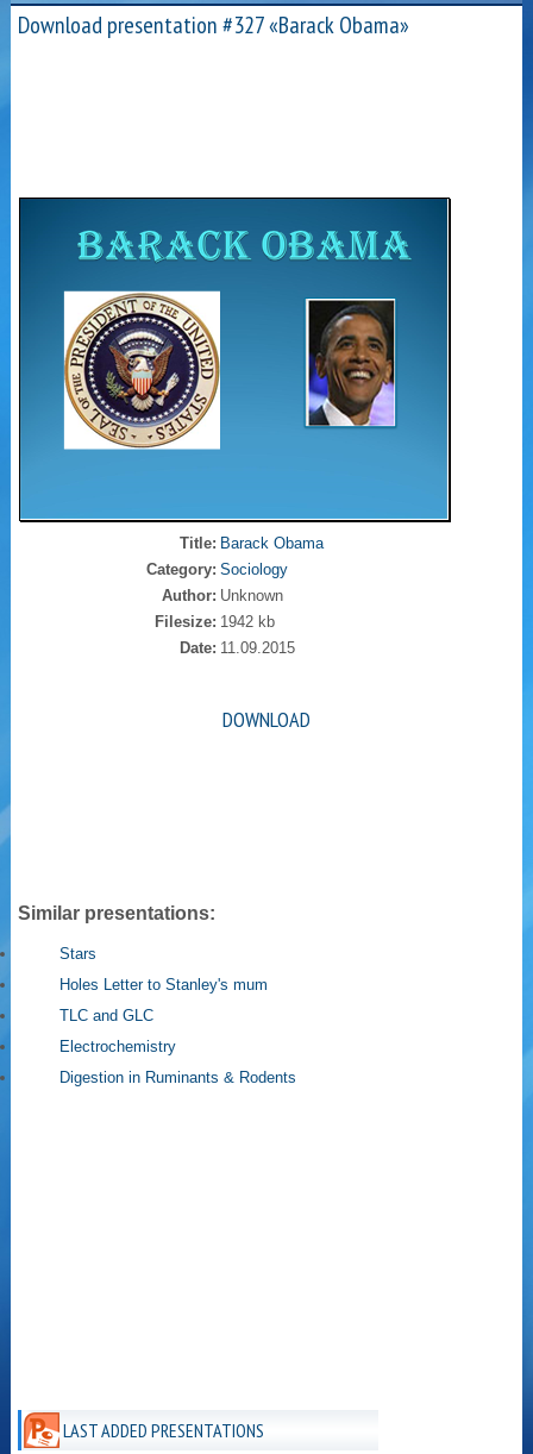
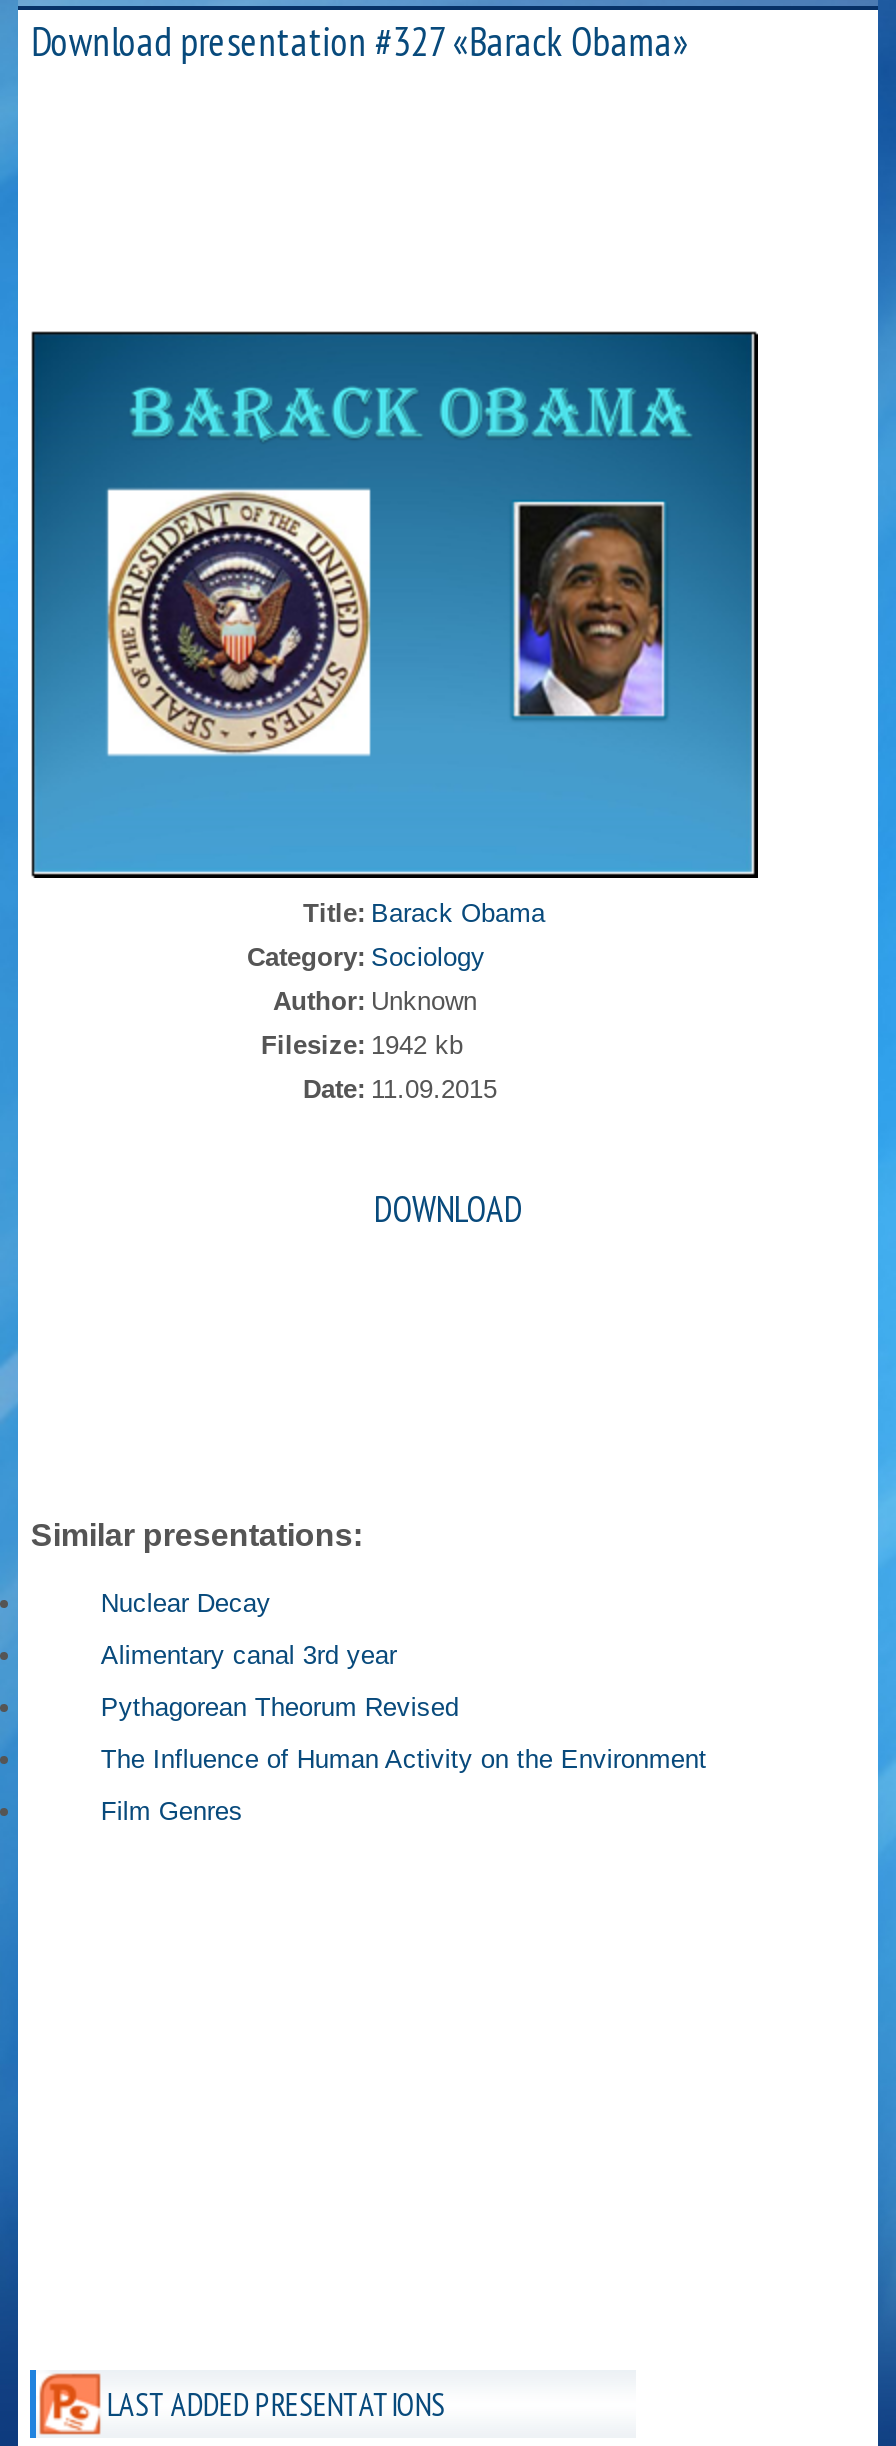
- Stars
+ Nuclear Decay

- Holes Letter to Stanley's mum
+ Alimentary canal 3rd year

- TLC and GLC
+ Pythagorean Theorum Revised

- Electrochemistry
+ The Influence of Human Activity on the Environment

- Digestion in Ruminants & Rodents
+ Film Genres
